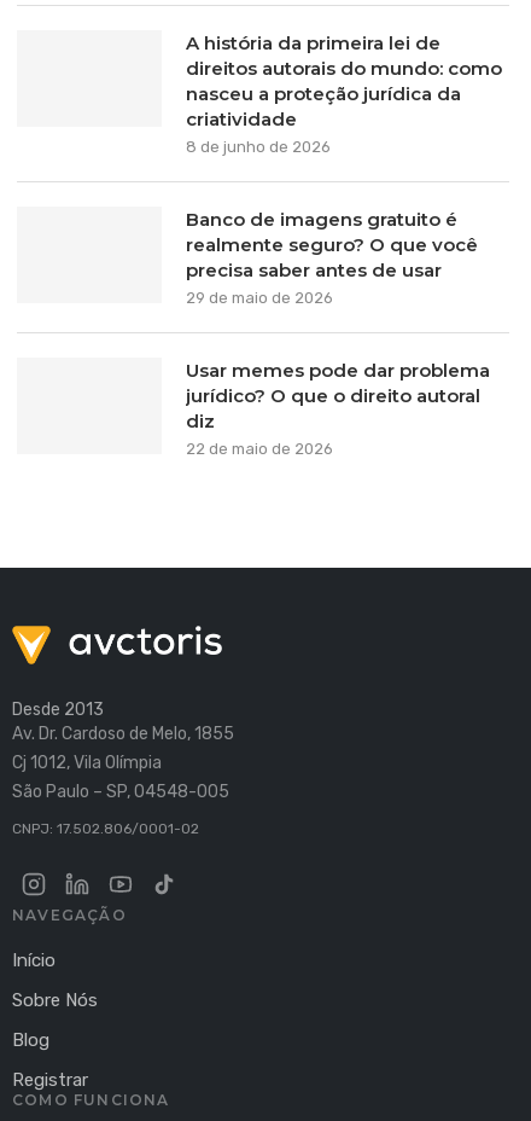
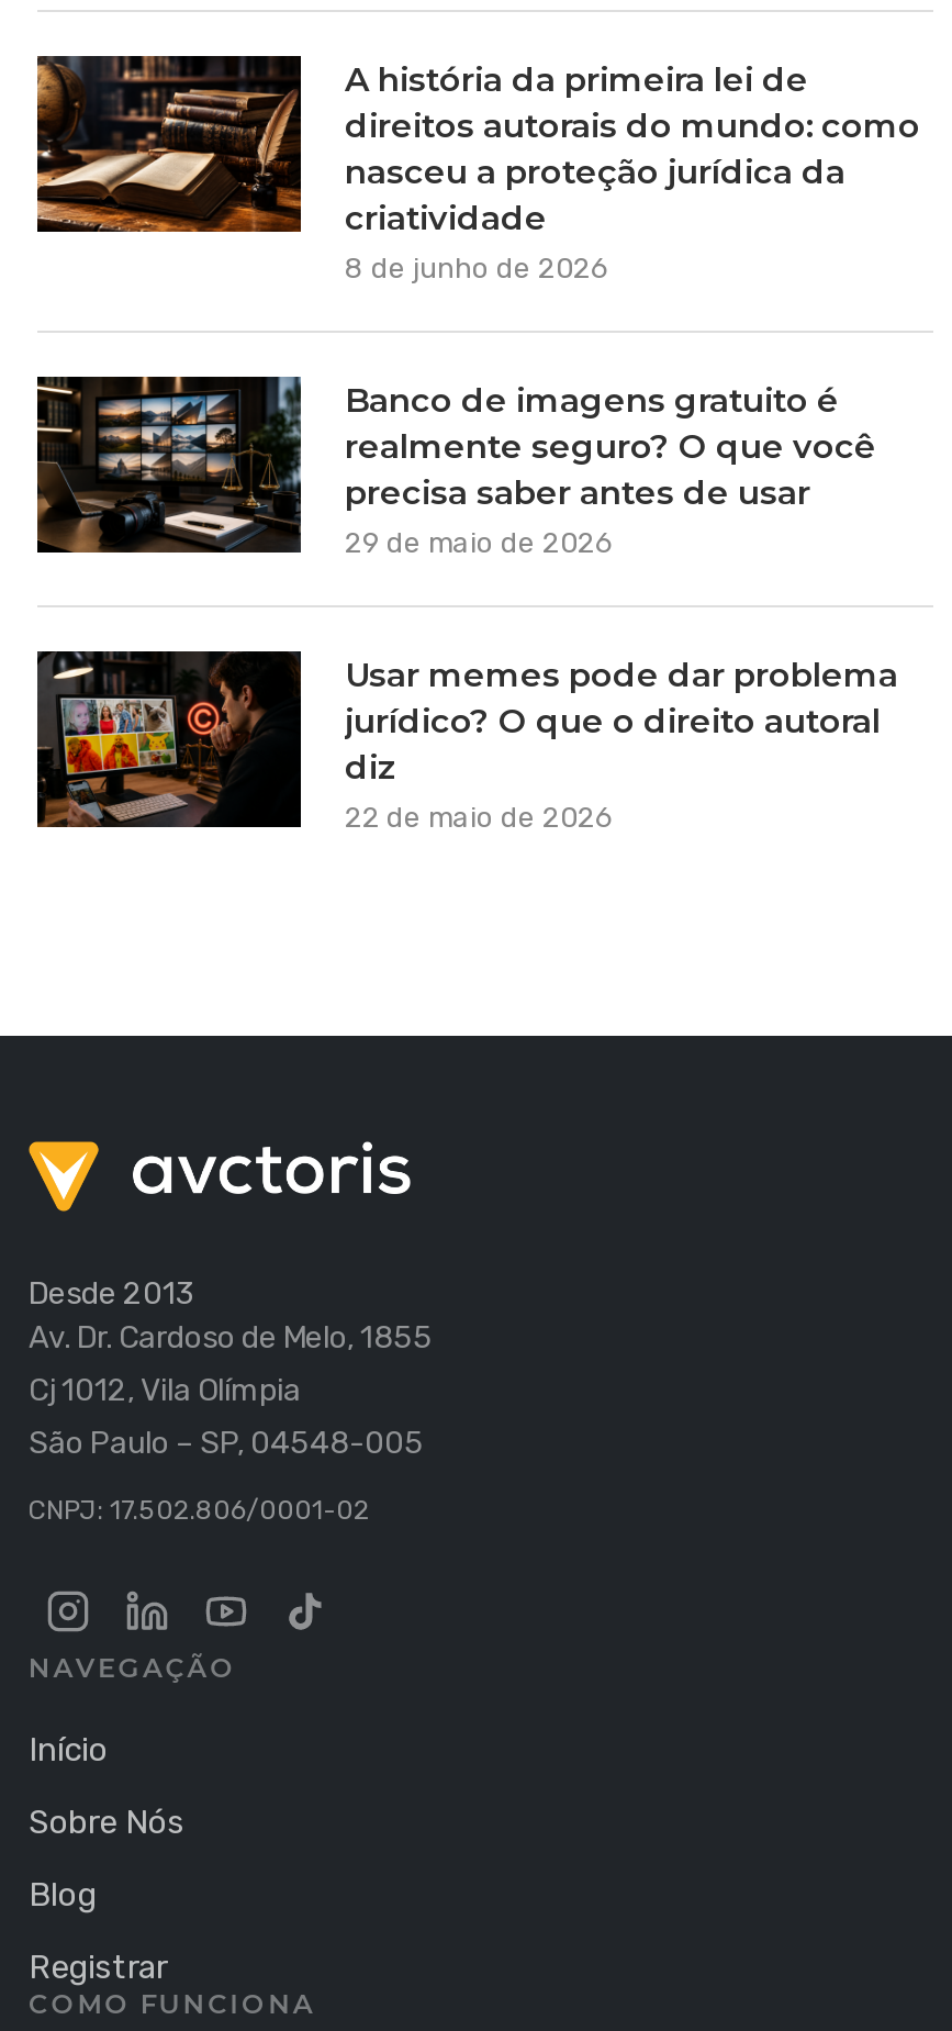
+ [image]

+ [image]

+ [image]
